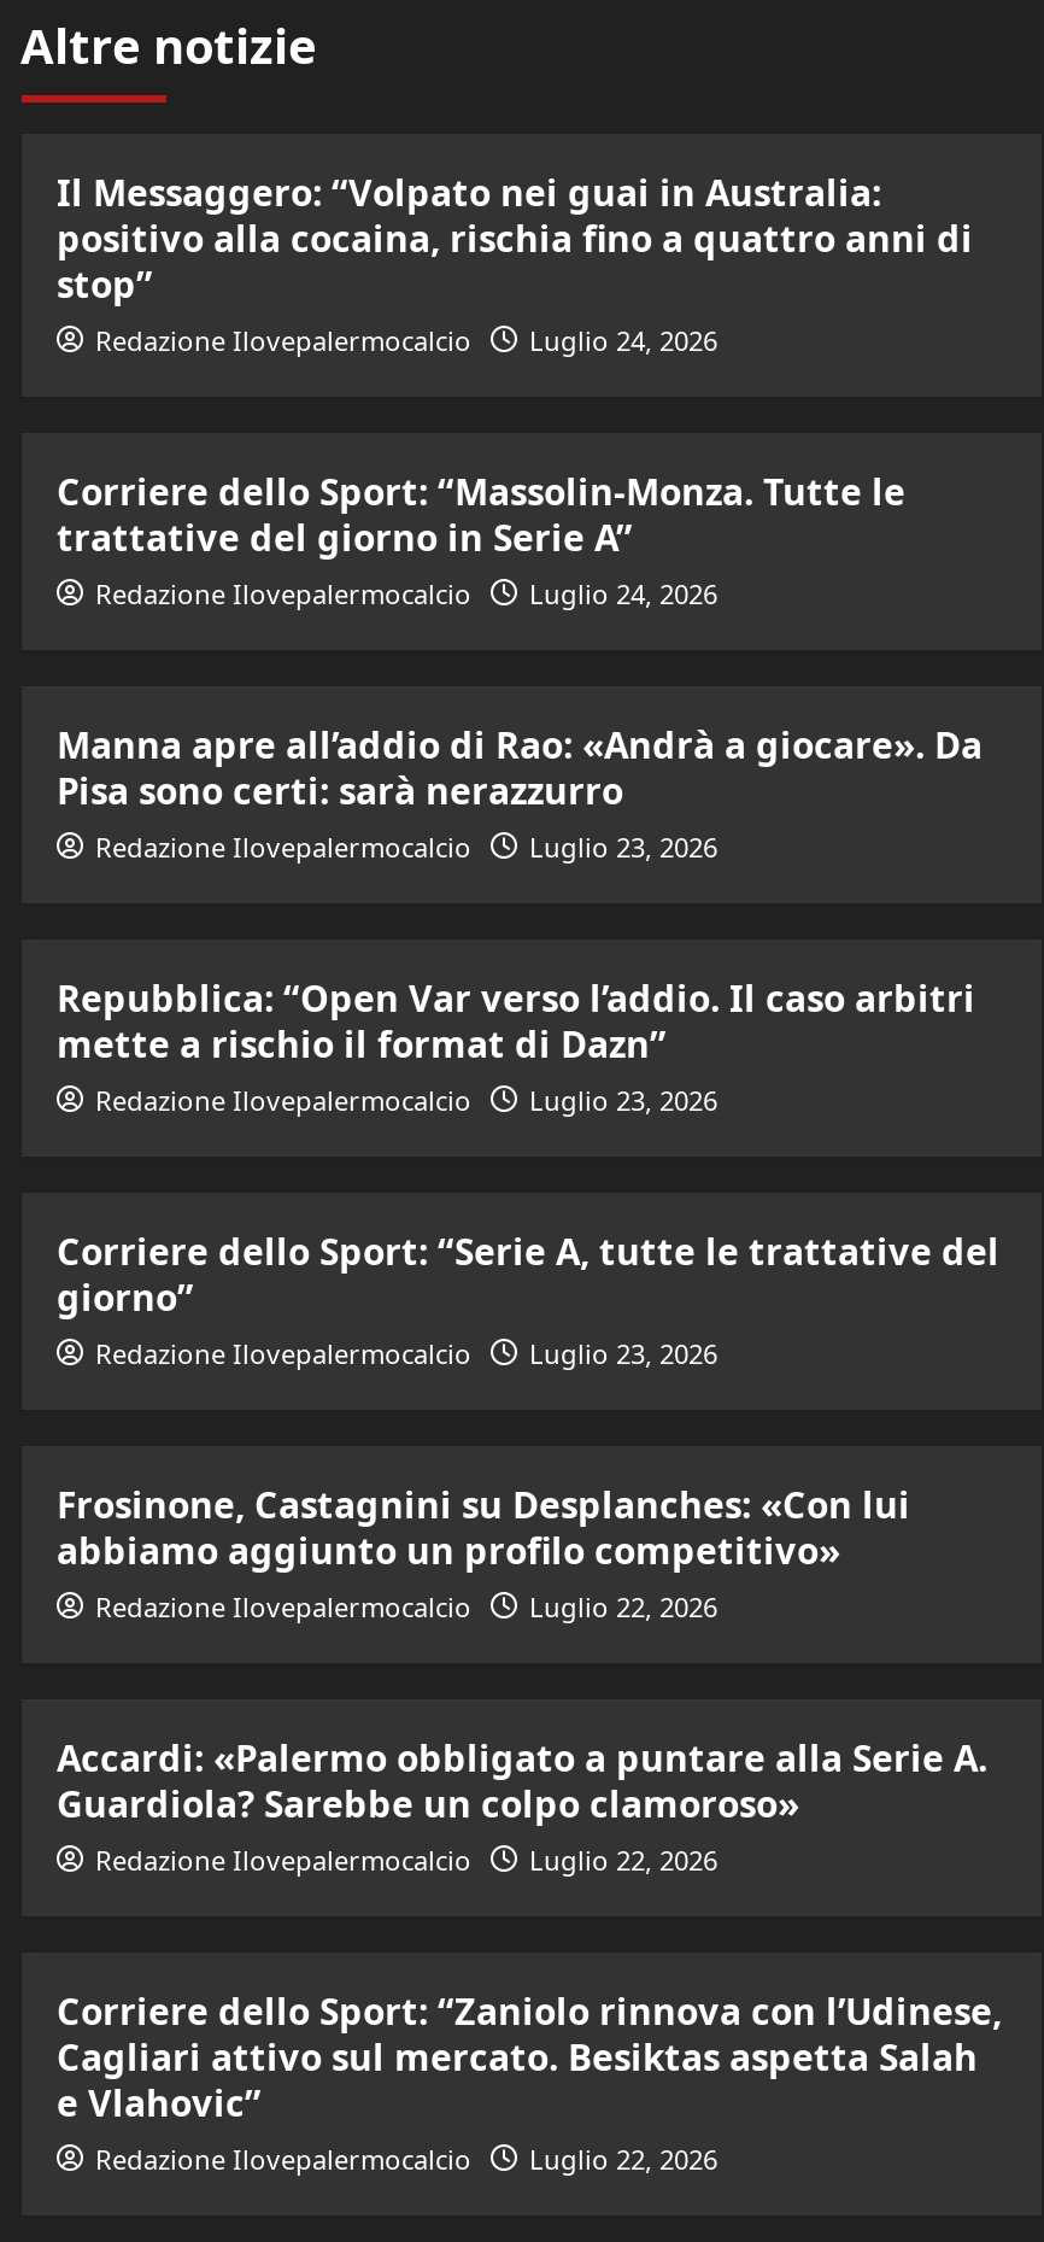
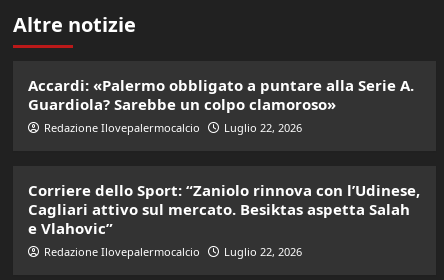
- Il Messaggero: “Volpato nei guai in Australia:
- positivo alla cocaina, rischia fino a quattro anni di
- stop”
- Redazione Ilovepalermocalcio
- Luglio 24, 2026
- Corriere dello Sport: “Massolin-Monza. Tutte le
- trattative del giorno in Serie A”
- Redazione Ilovepalermocalcio
- Luglio 24, 2026
- Manna apre all’addio di Rao: «Andrà a giocare». Da
- Pisa sono certi: sarà nerazzurro
- Redazione Ilovepalermocalcio
- Luglio 23, 2026
- Repubblica: “Open Var verso l’addio. Il caso arbitri
- mette a rischio il format di Dazn”
- Redazione Ilovepalermocalcio
- Luglio 23, 2026
- Corriere dello Sport: “Serie A, tutte le trattative del
- giorno”
- Redazione Ilovepalermocalcio
- Luglio 23, 2026
- Frosinone, Castagnini su Desplanches: «Con lui
- abbiamo aggiunto un profilo competitivo»
- Redazione Ilovepalermocalcio
- Luglio 22, 2026
